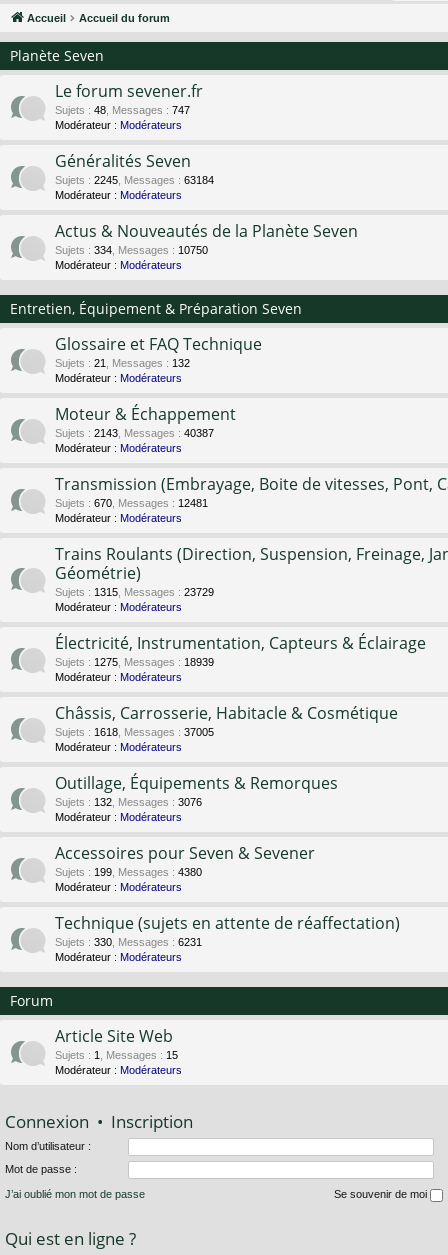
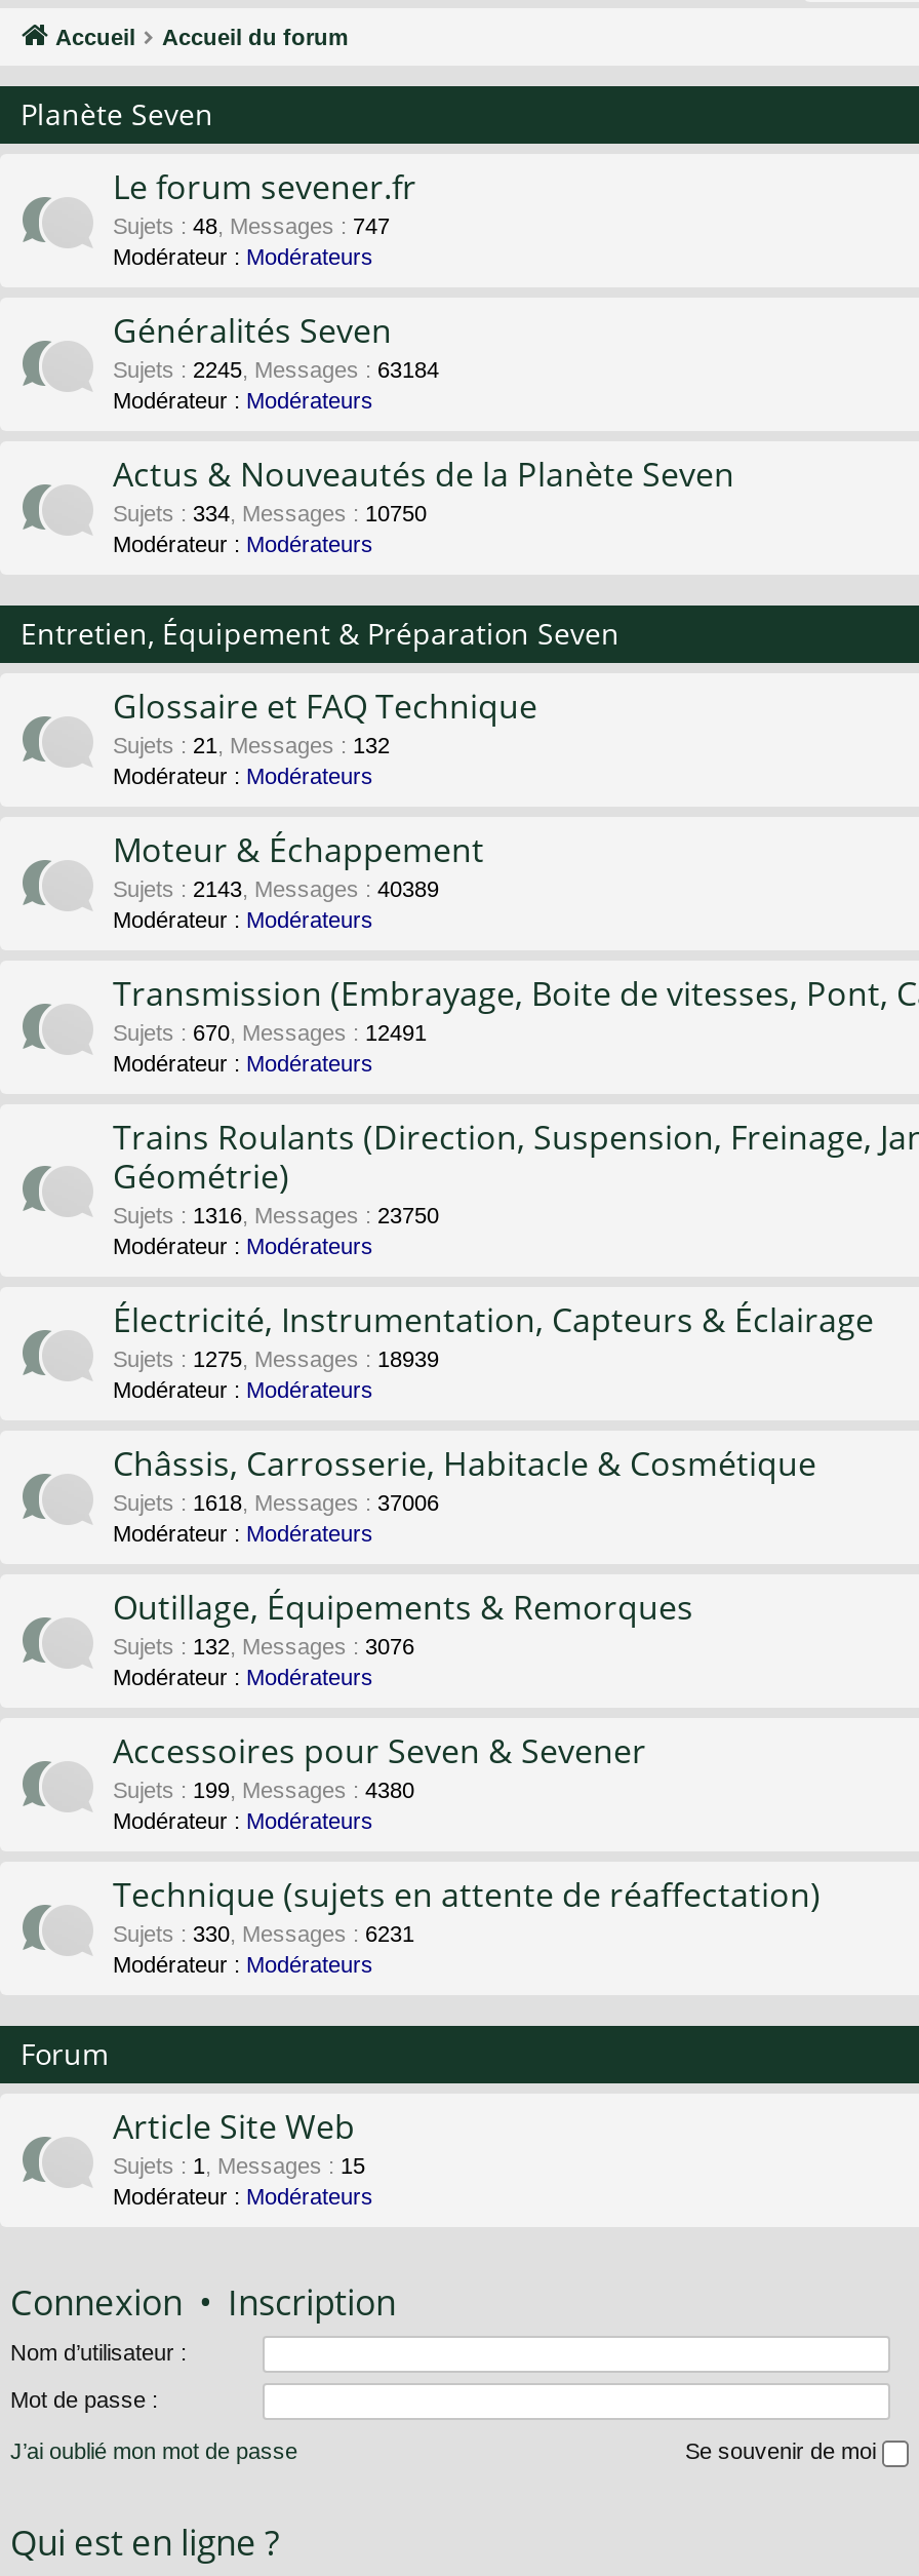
- Sujets: 2143, Messages: 40387
+ Sujets: 2143, Messages: 40389

- Sujets: 670, Messages: 12481
+ Sujets: 670, Messages: 12491

- Sujets: 1315, Messages: 23729
+ Sujets: 1316, Messages: 23750

- Sujets: 1618, Messages: 37005
+ Sujets: 1618, Messages: 37006
